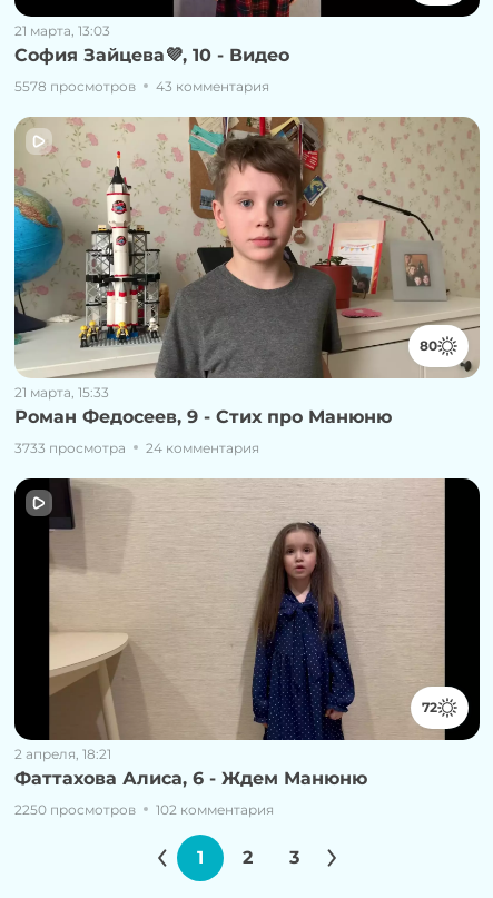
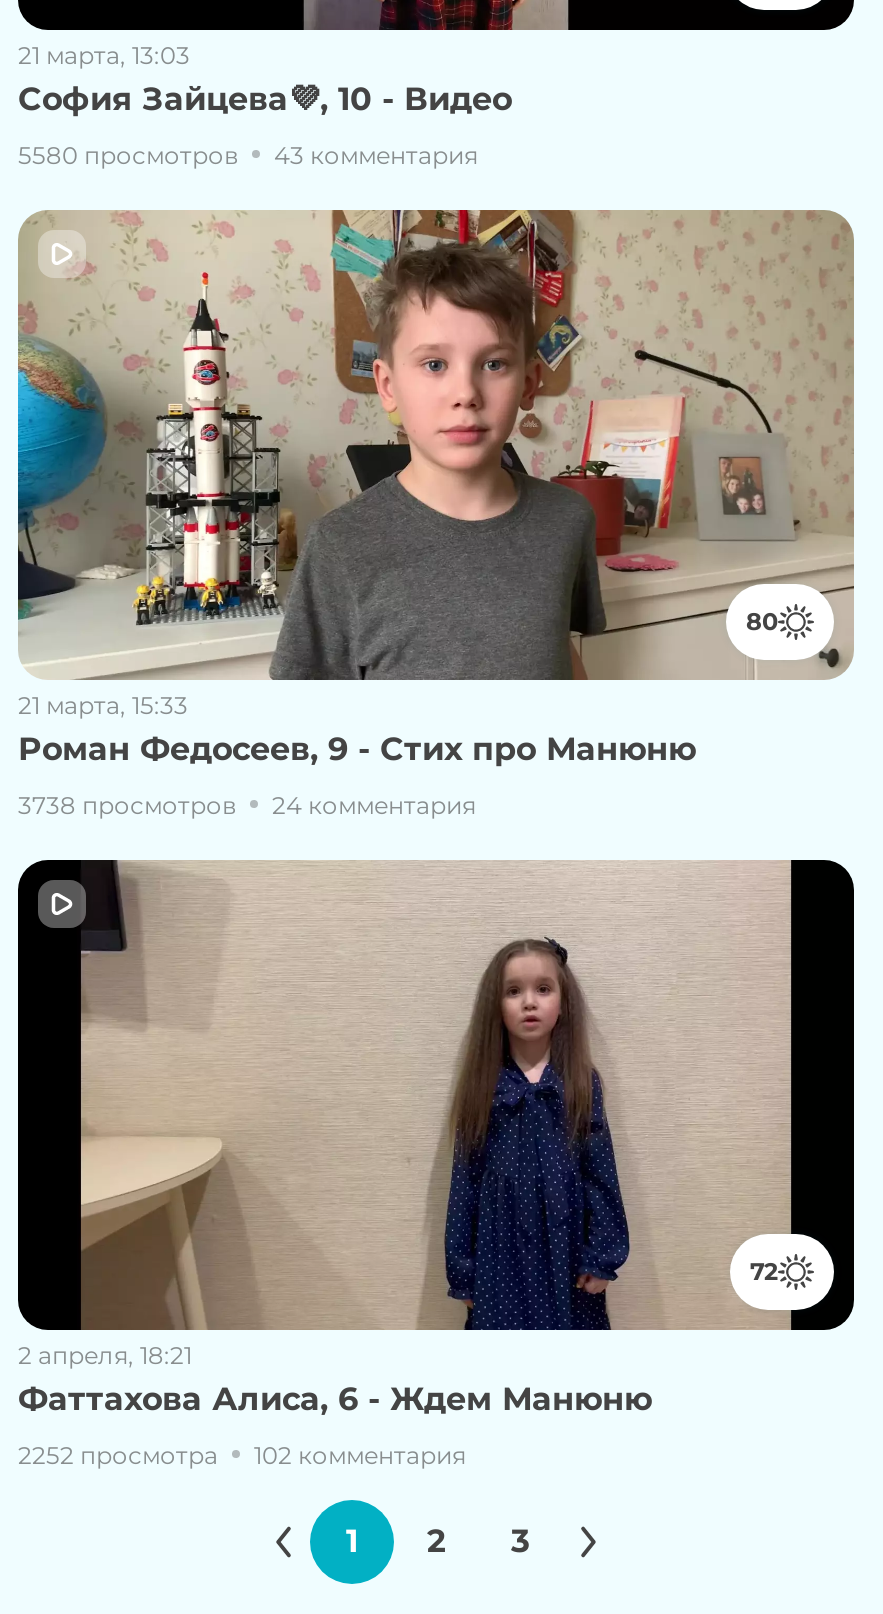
- 5578 просмотров 43 комментария
+ 5580 просмотров 43 комментария

- 3733 просмотра 24 комментария
+ 3738 просмотров 24 комментария

- 2250 просмотров 102 комментария
+ 2252 просмотра 102 комментария
